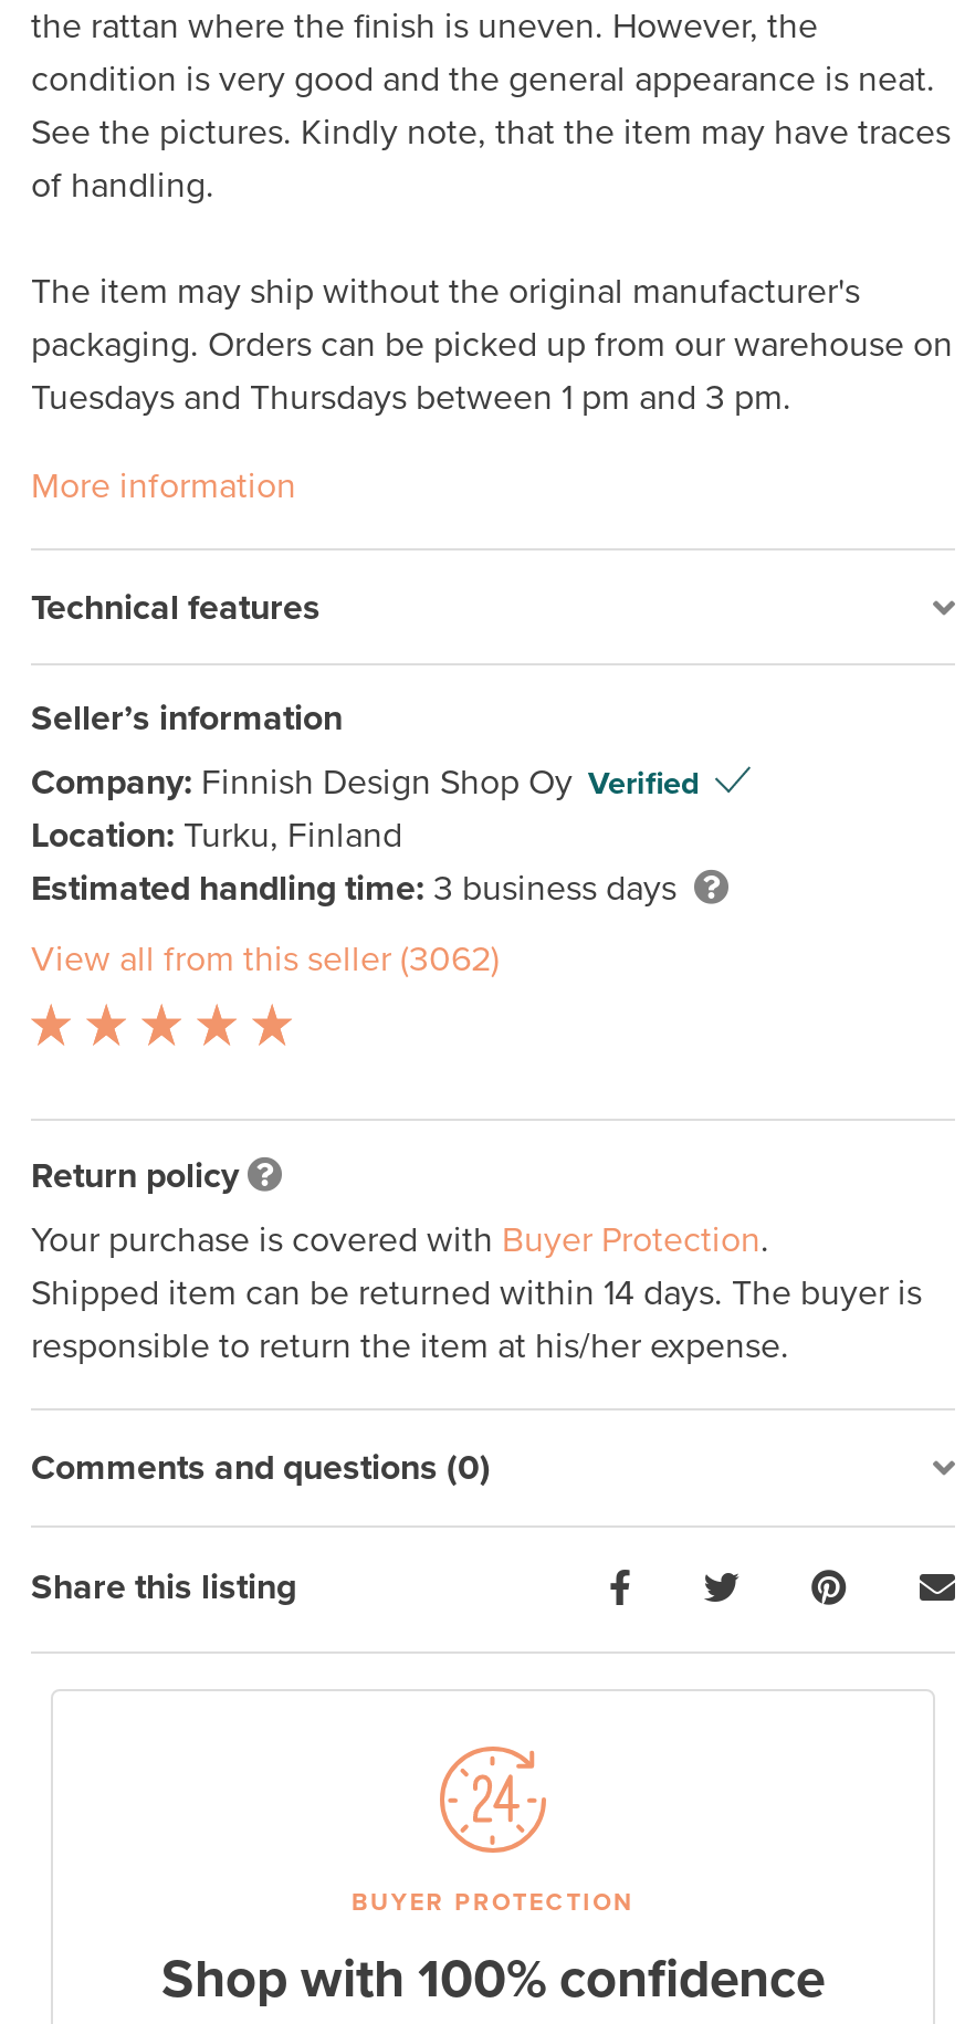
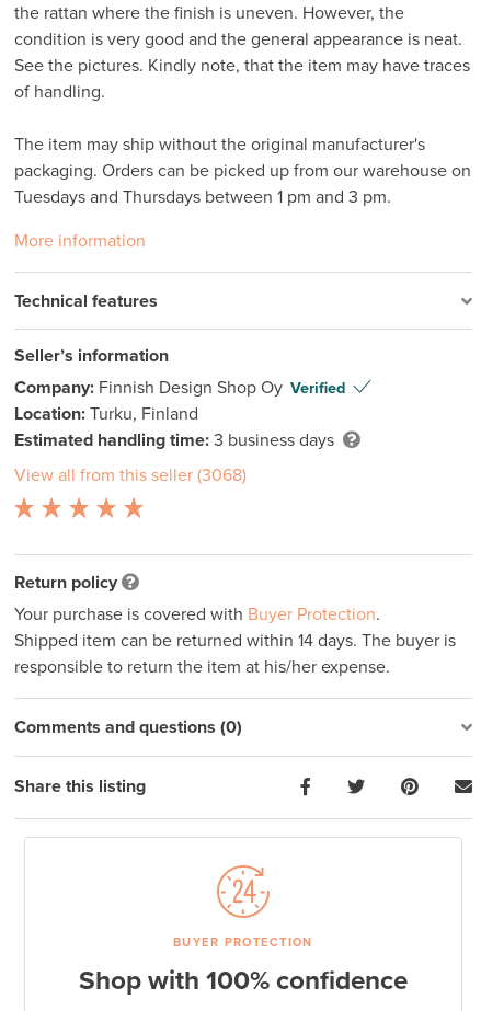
- View all from this seller (3062)
+ View all from this seller (3068)
